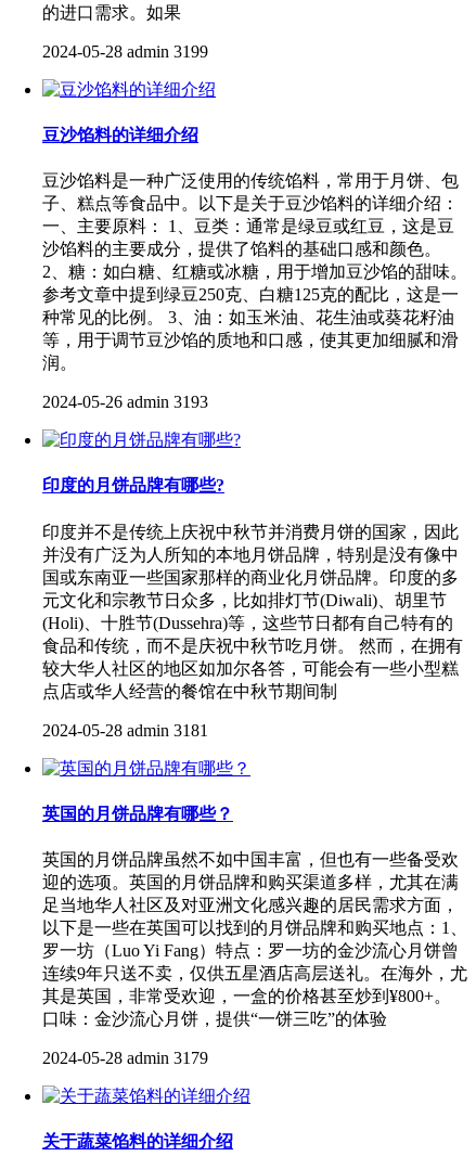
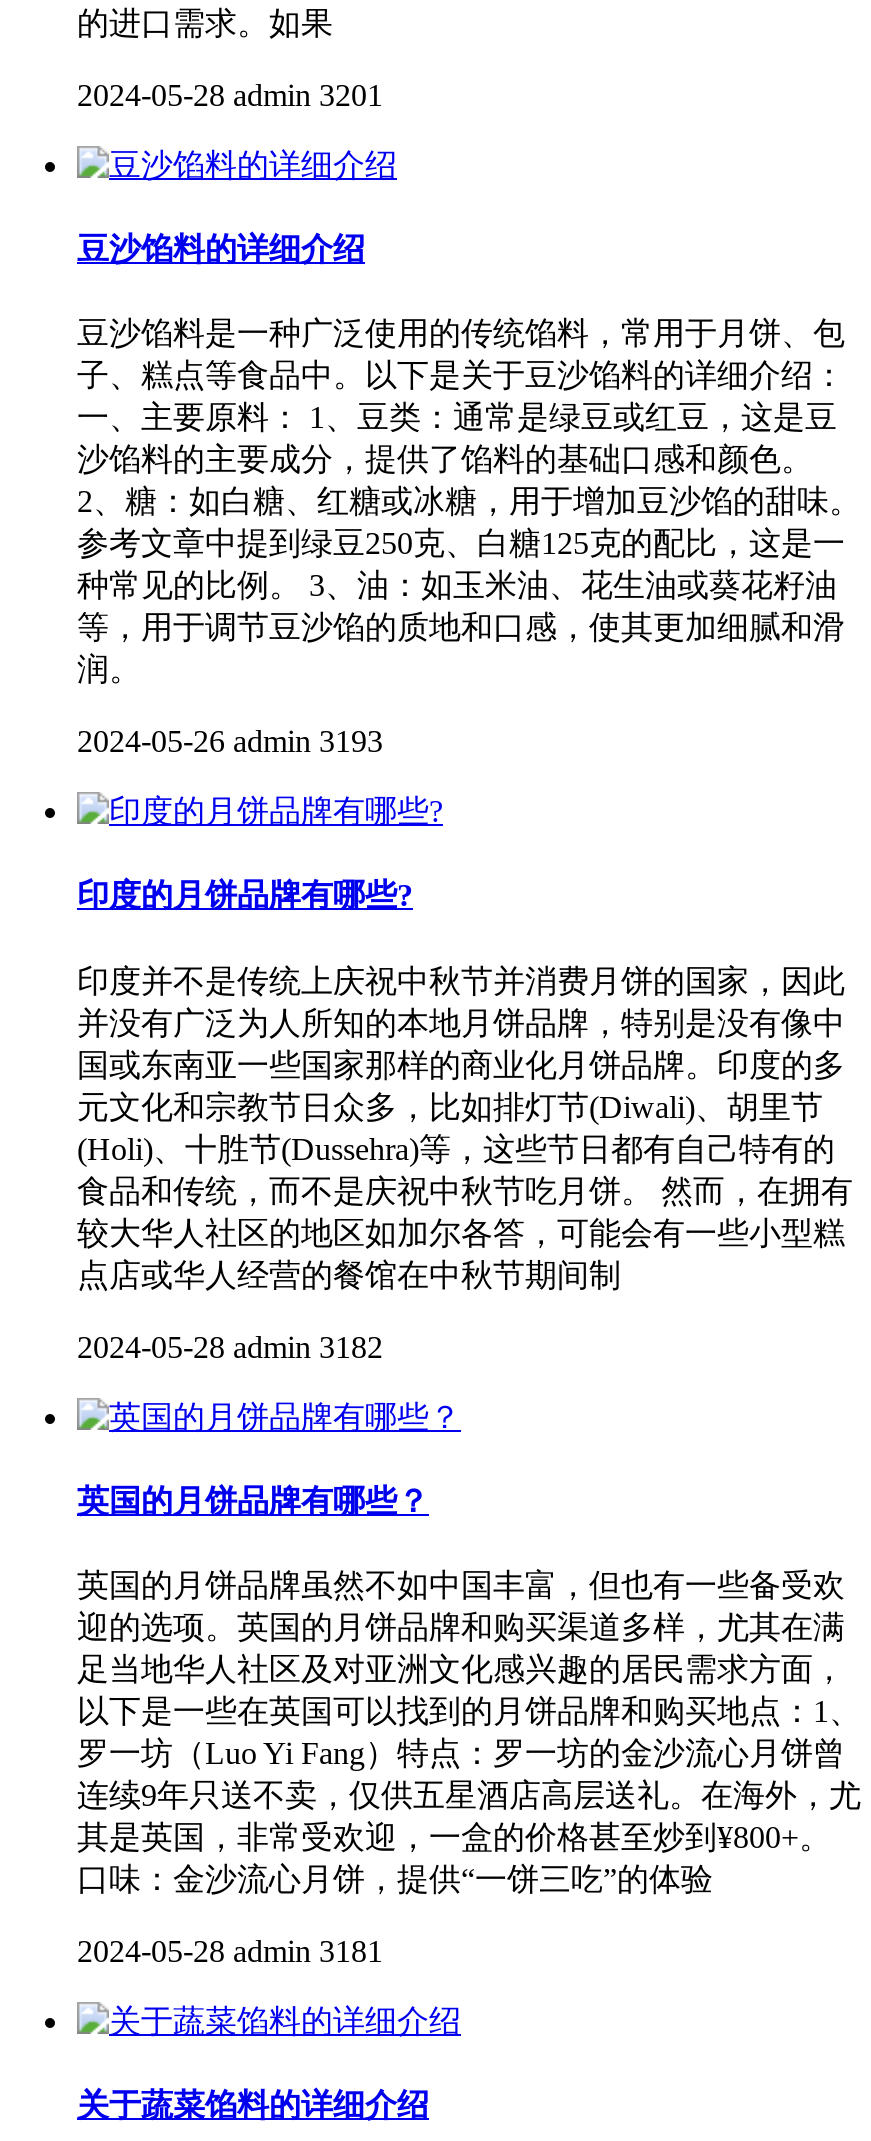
- 2024-05-28 admin 3199
+ 2024-05-28 admin 3201

- 2024-05-28 admin 3181
+ 2024-05-28 admin 3182

- 2024-05-28 admin 3179
+ 2024-05-28 admin 3181
